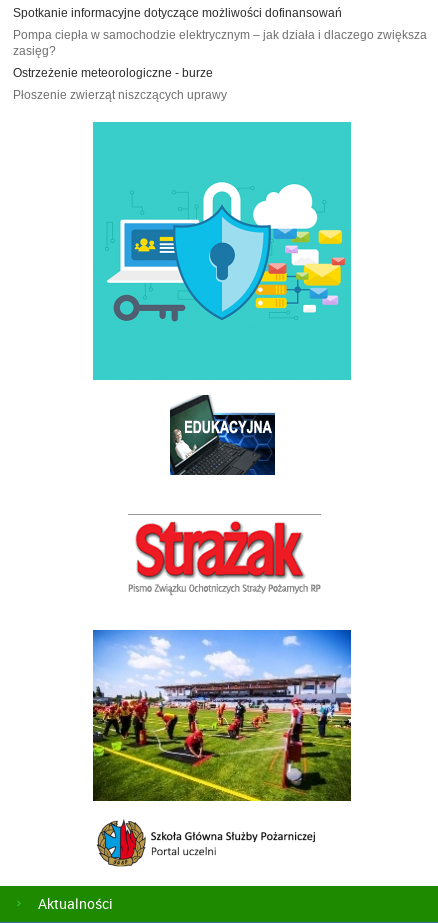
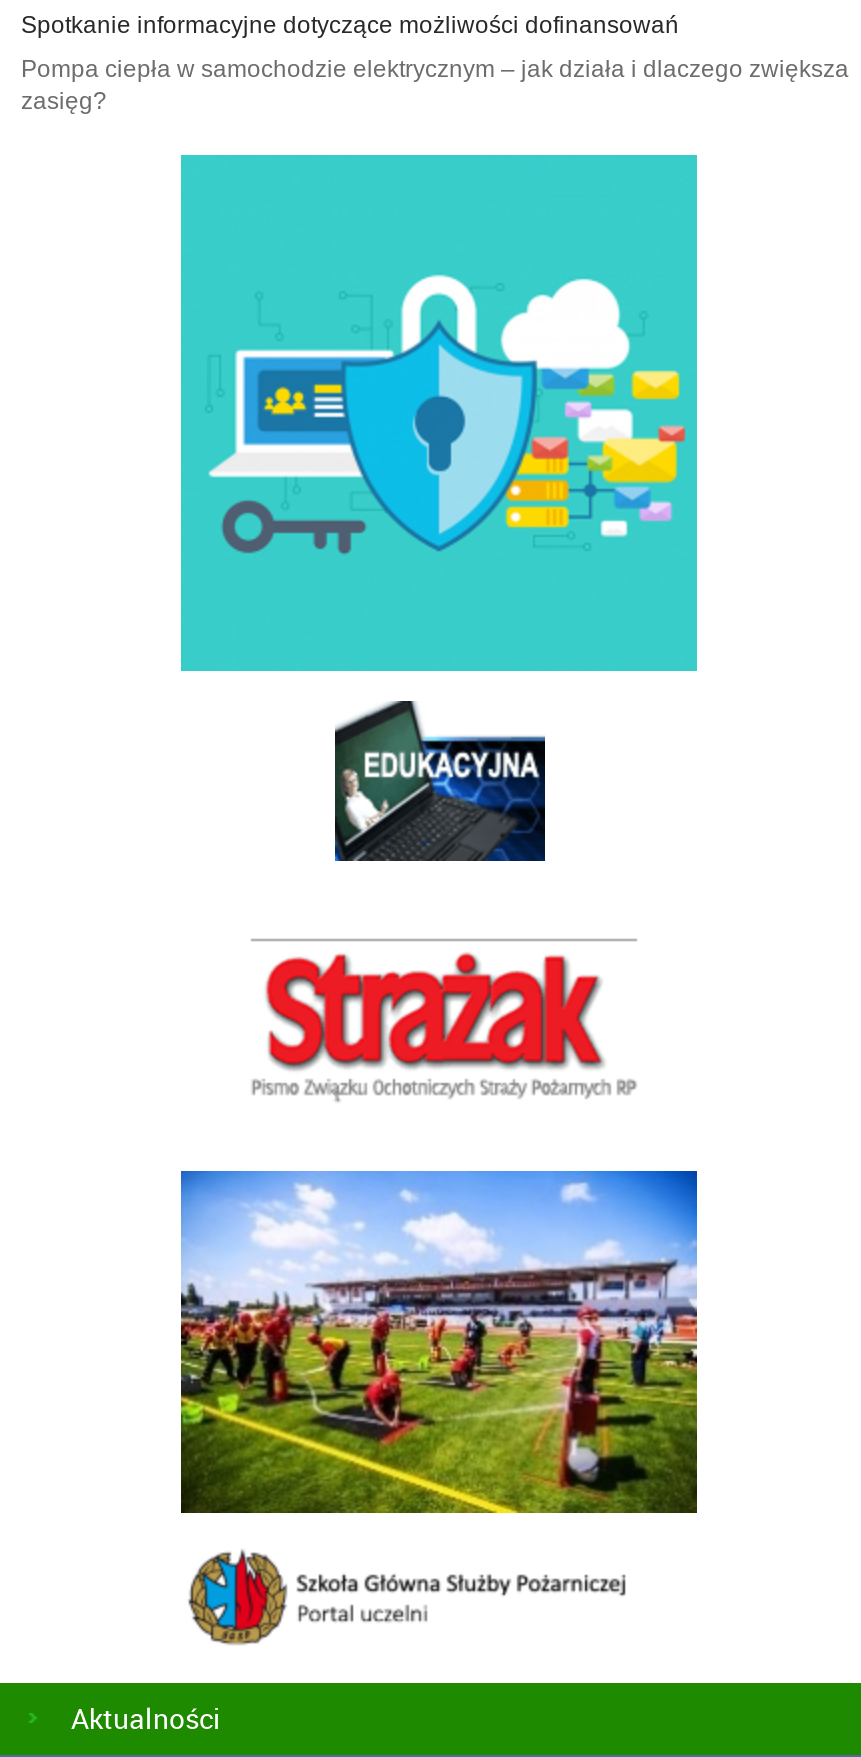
- Ostrzeżenie meteorologiczne - burze
- Płoszenie zwierząt niszczących uprawy
